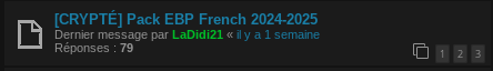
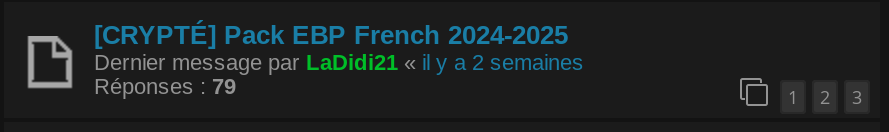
- Dernier message par LaDidi21 «il y a 1 semaine
+ Dernier message par LaDidi21 «il y a 2 semaines
